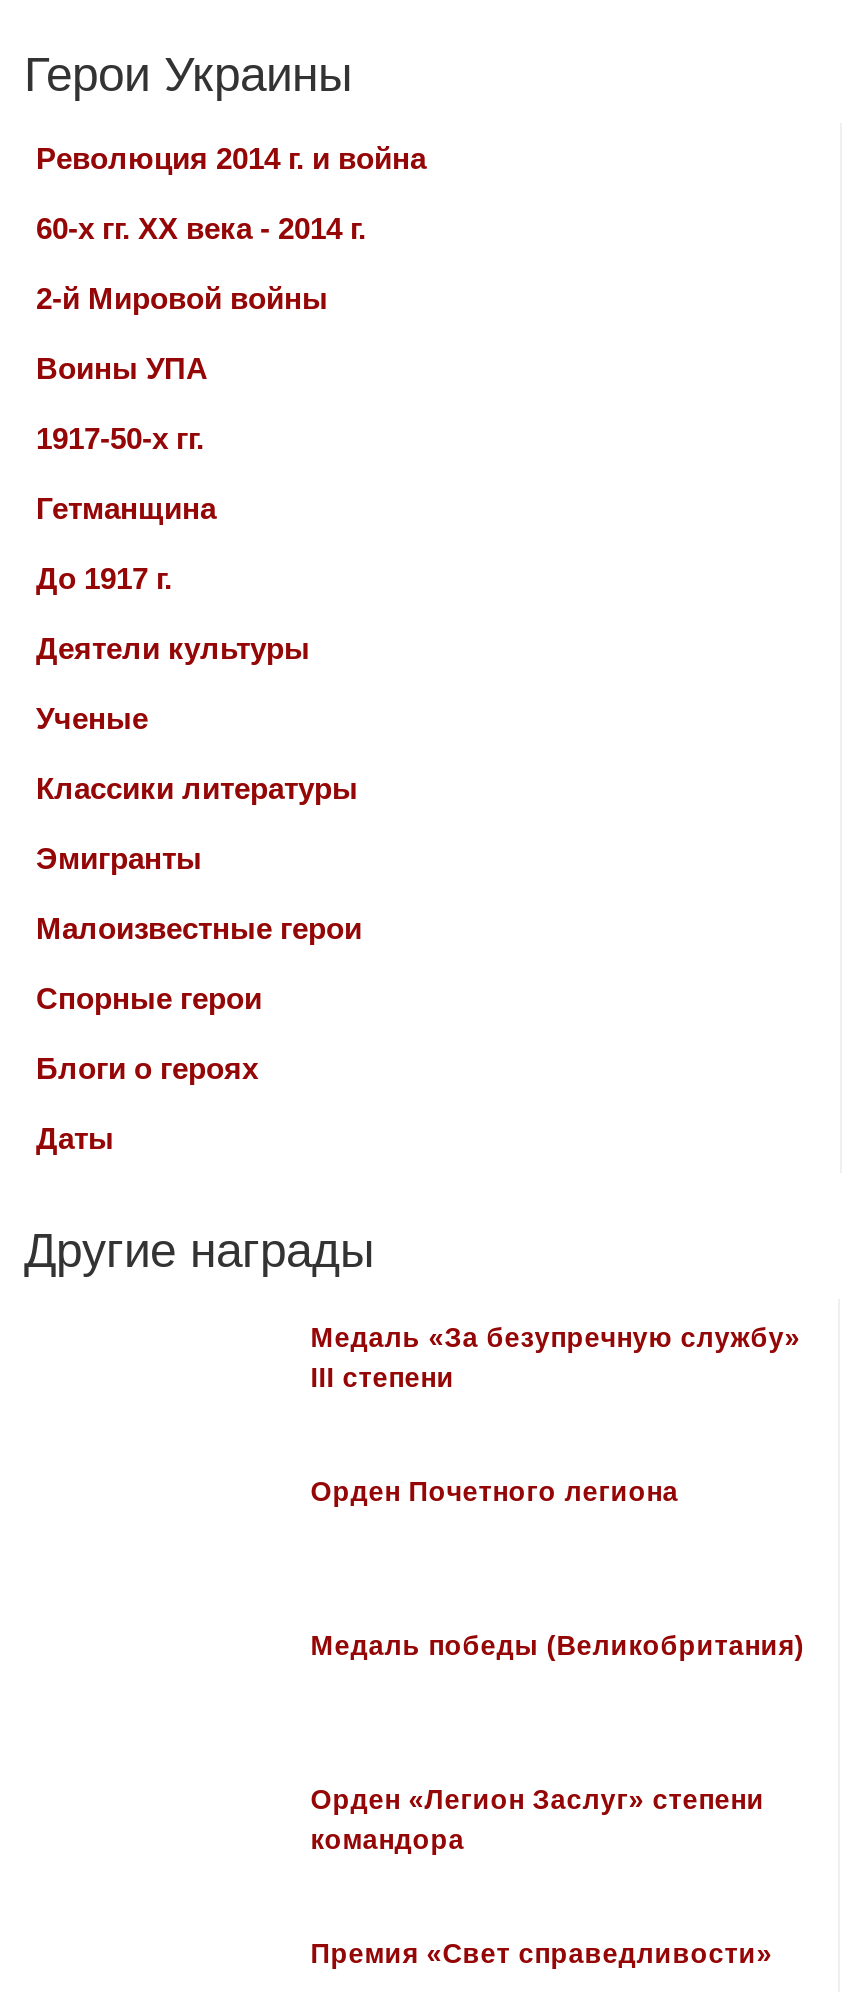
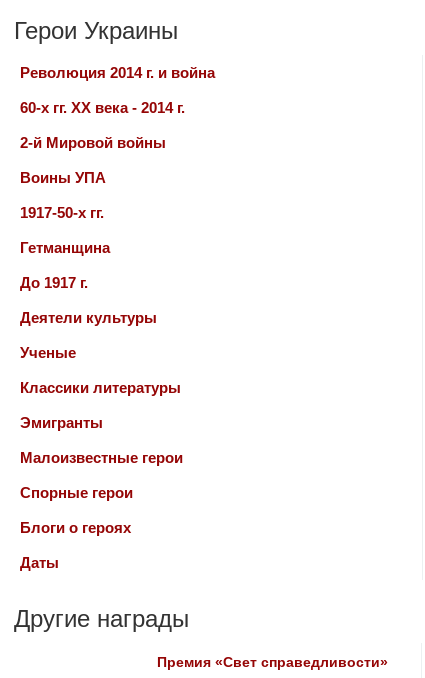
- Медаль «За безупречную службу»
- III степени

- Орден Почетного легиона

- Медаль победы (Великобритания)

- Орден «Легион Заслуг» степени
- командора
